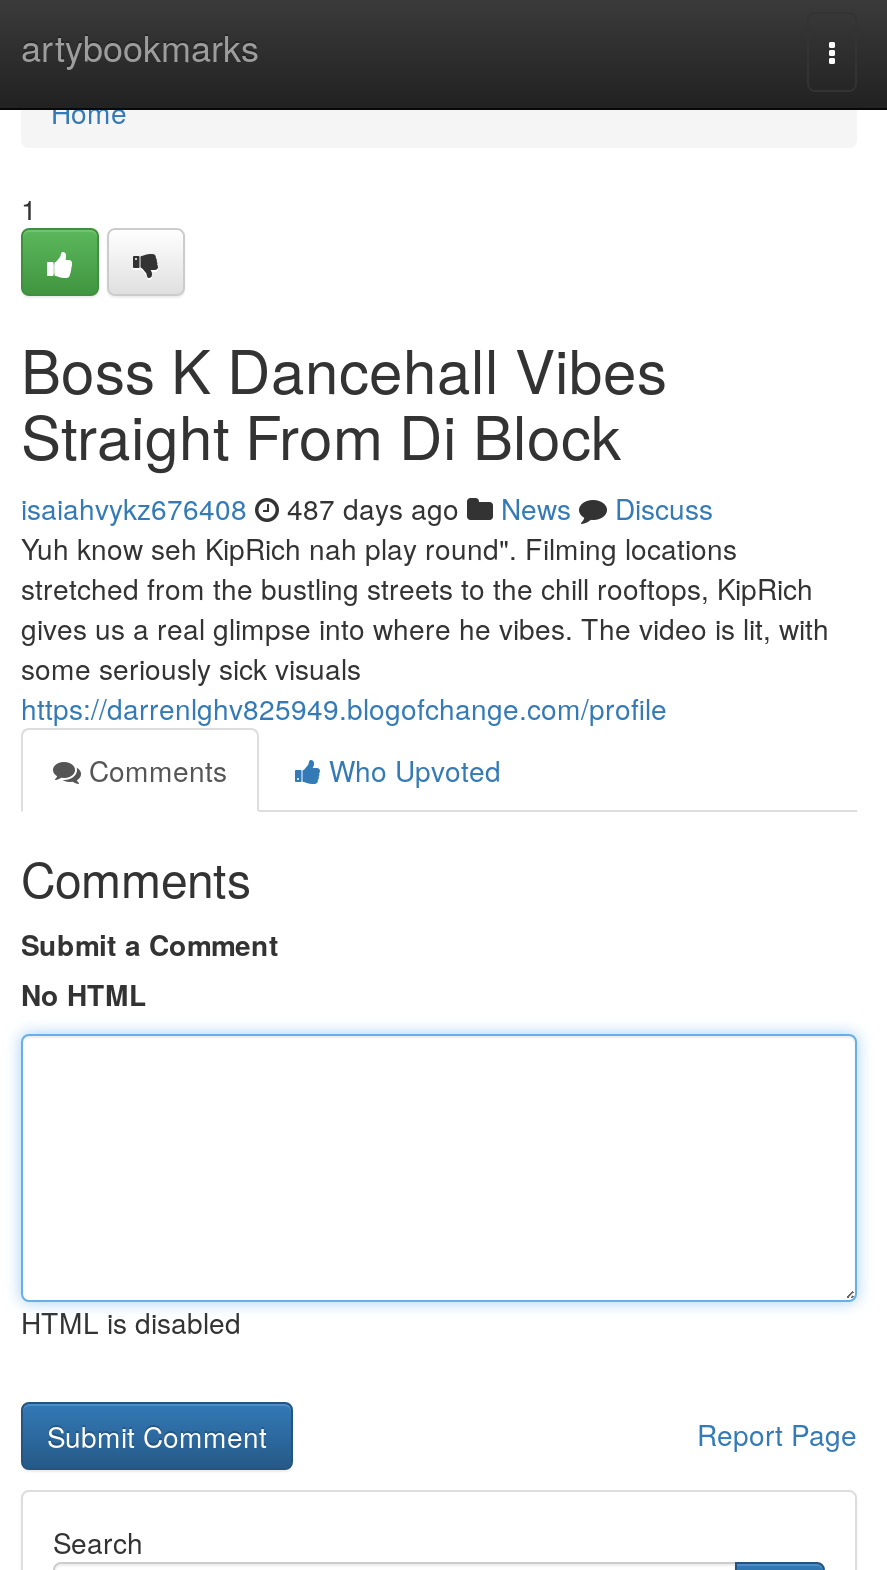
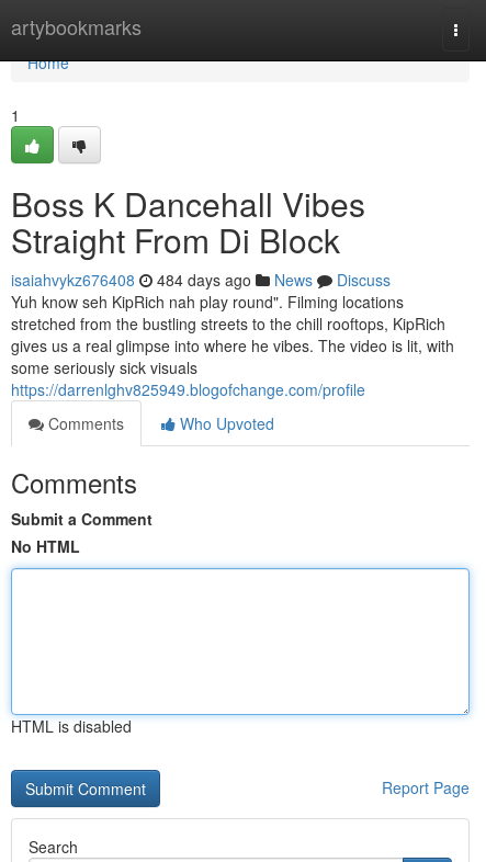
- isaiahvykz676408 487 days ago News Discuss
+ isaiahvykz676408 484 days ago News Discuss
